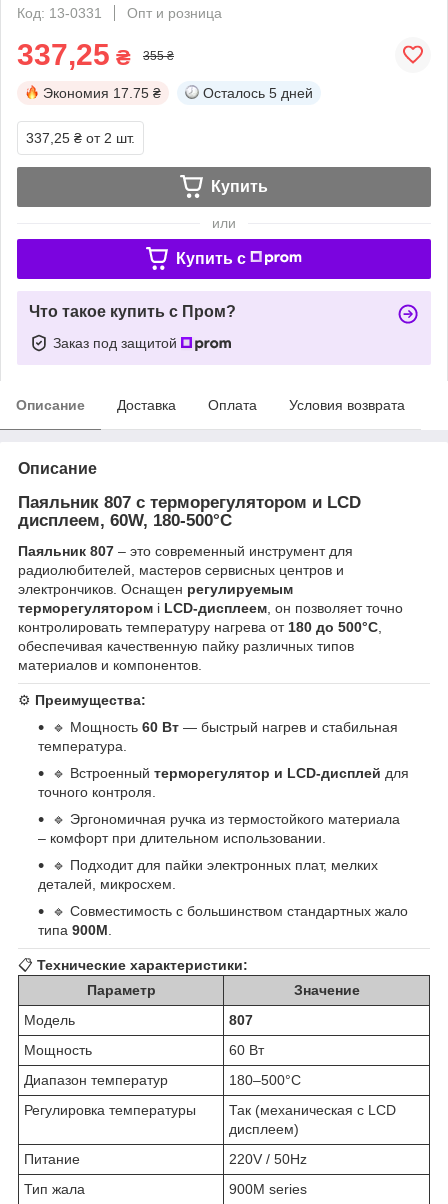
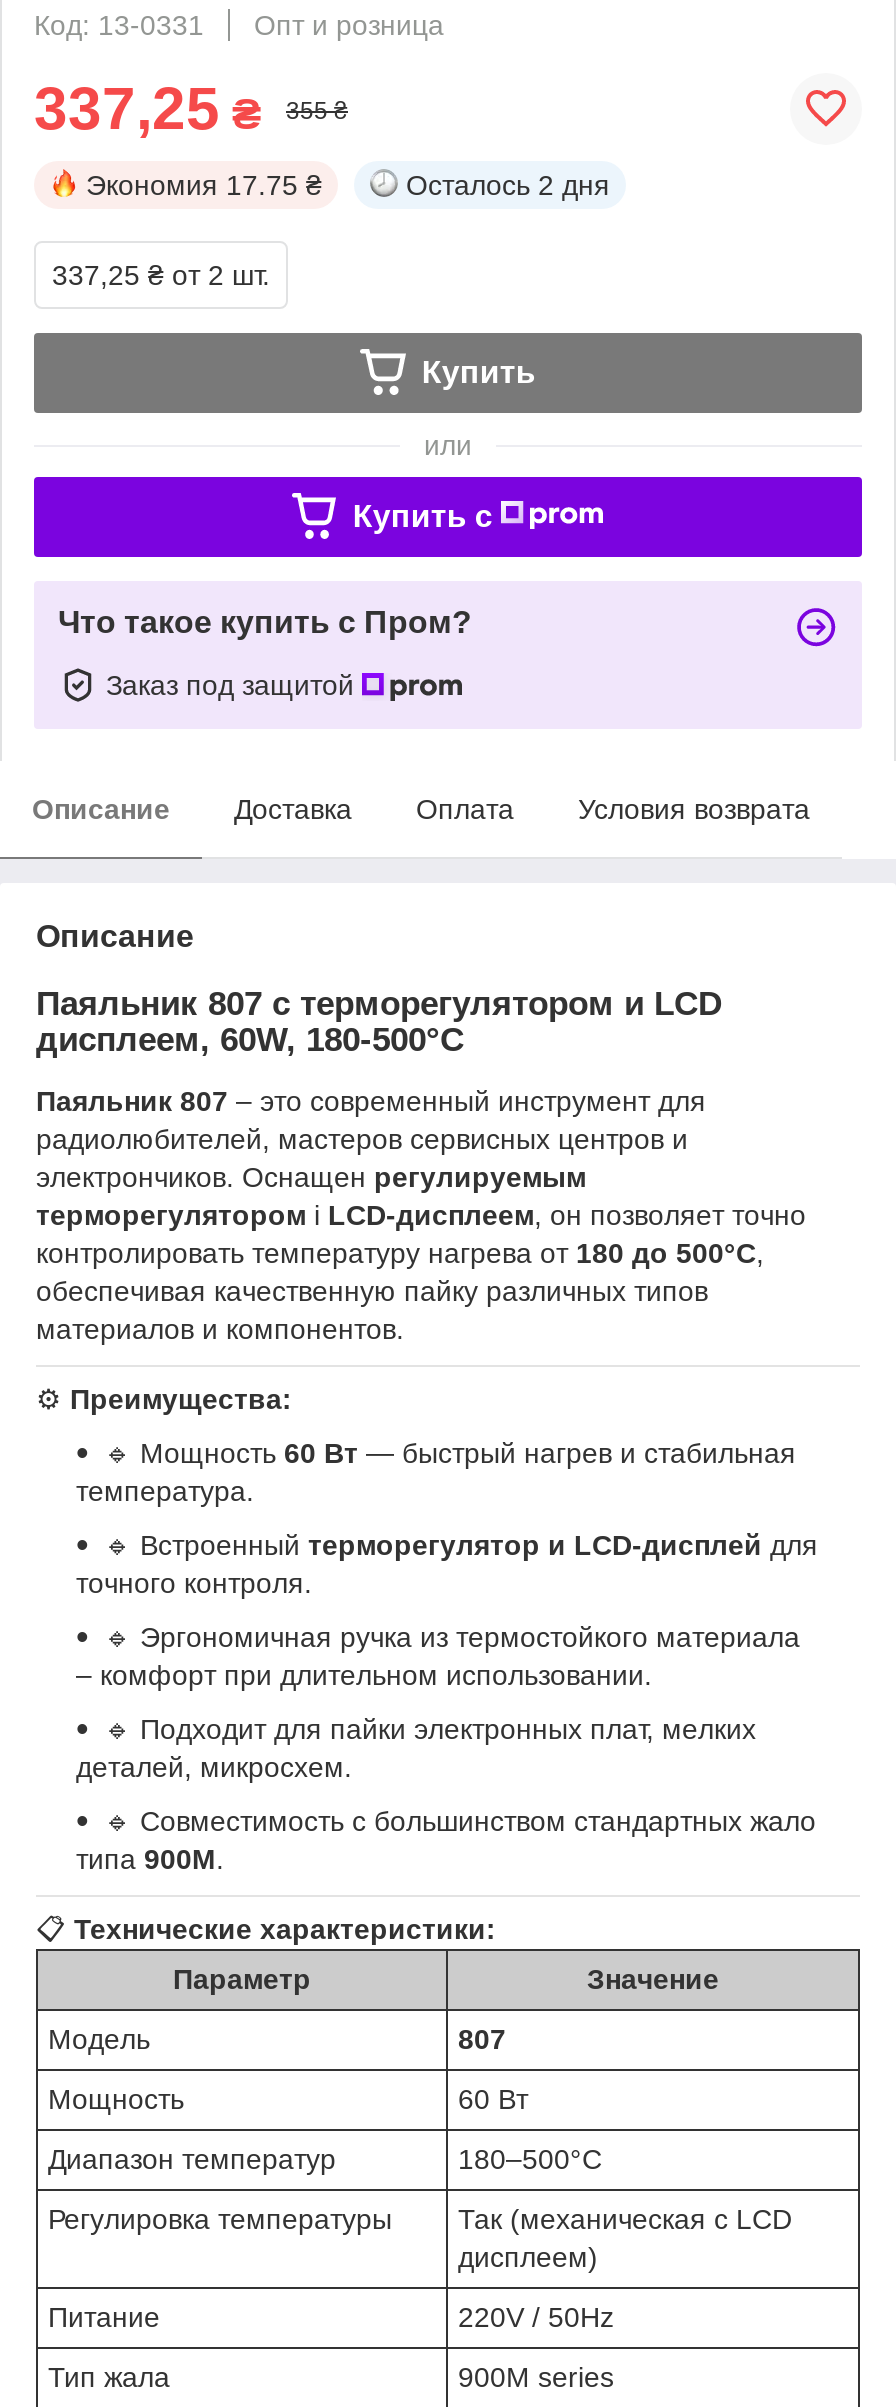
- Осталось 5 дней
+ Осталось 2 дня
